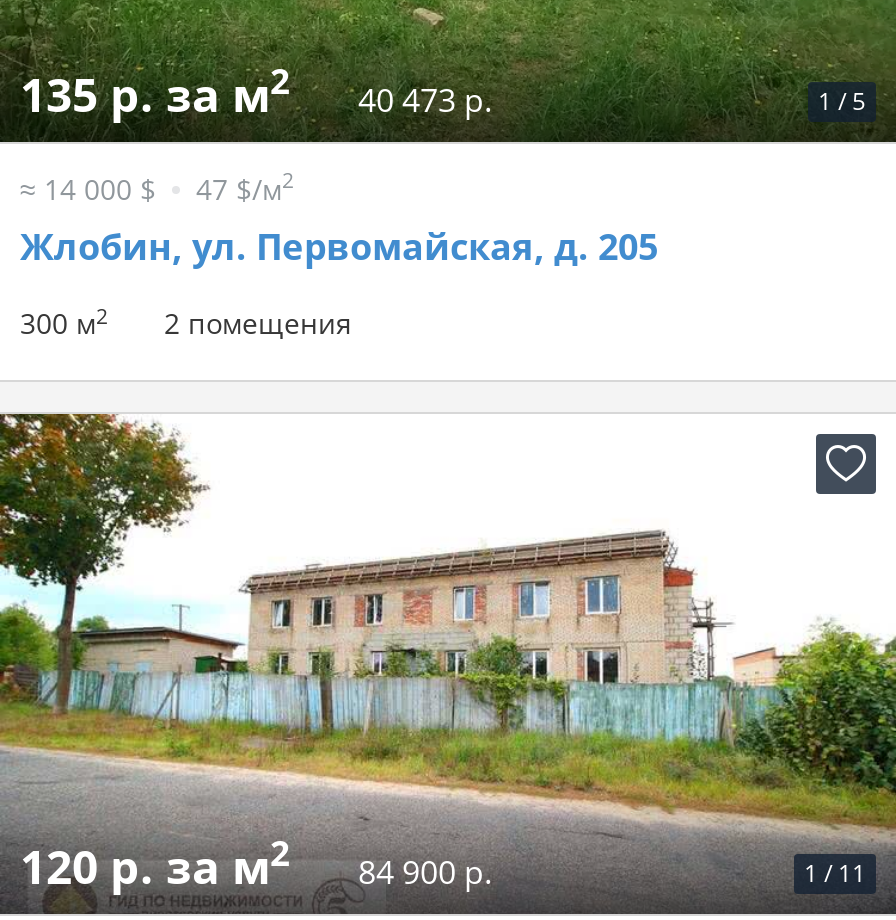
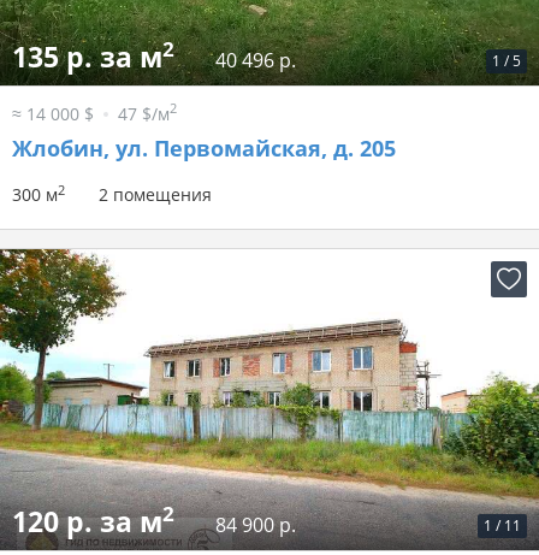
- 135 р. за м2 40 473 р.
+ 135 р. за м2 40 496 р.
